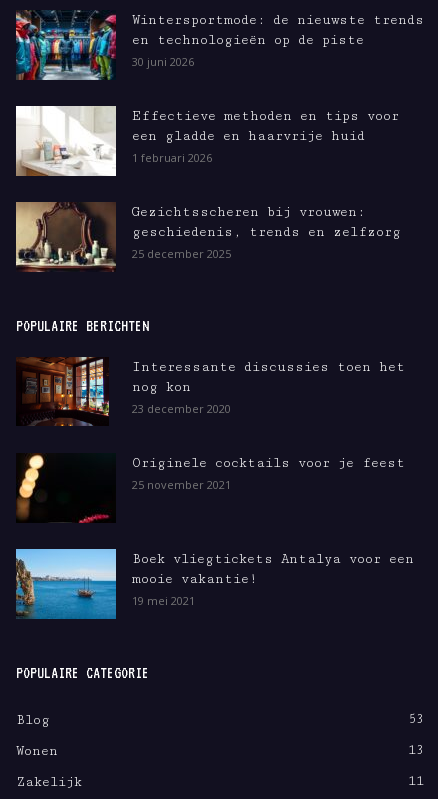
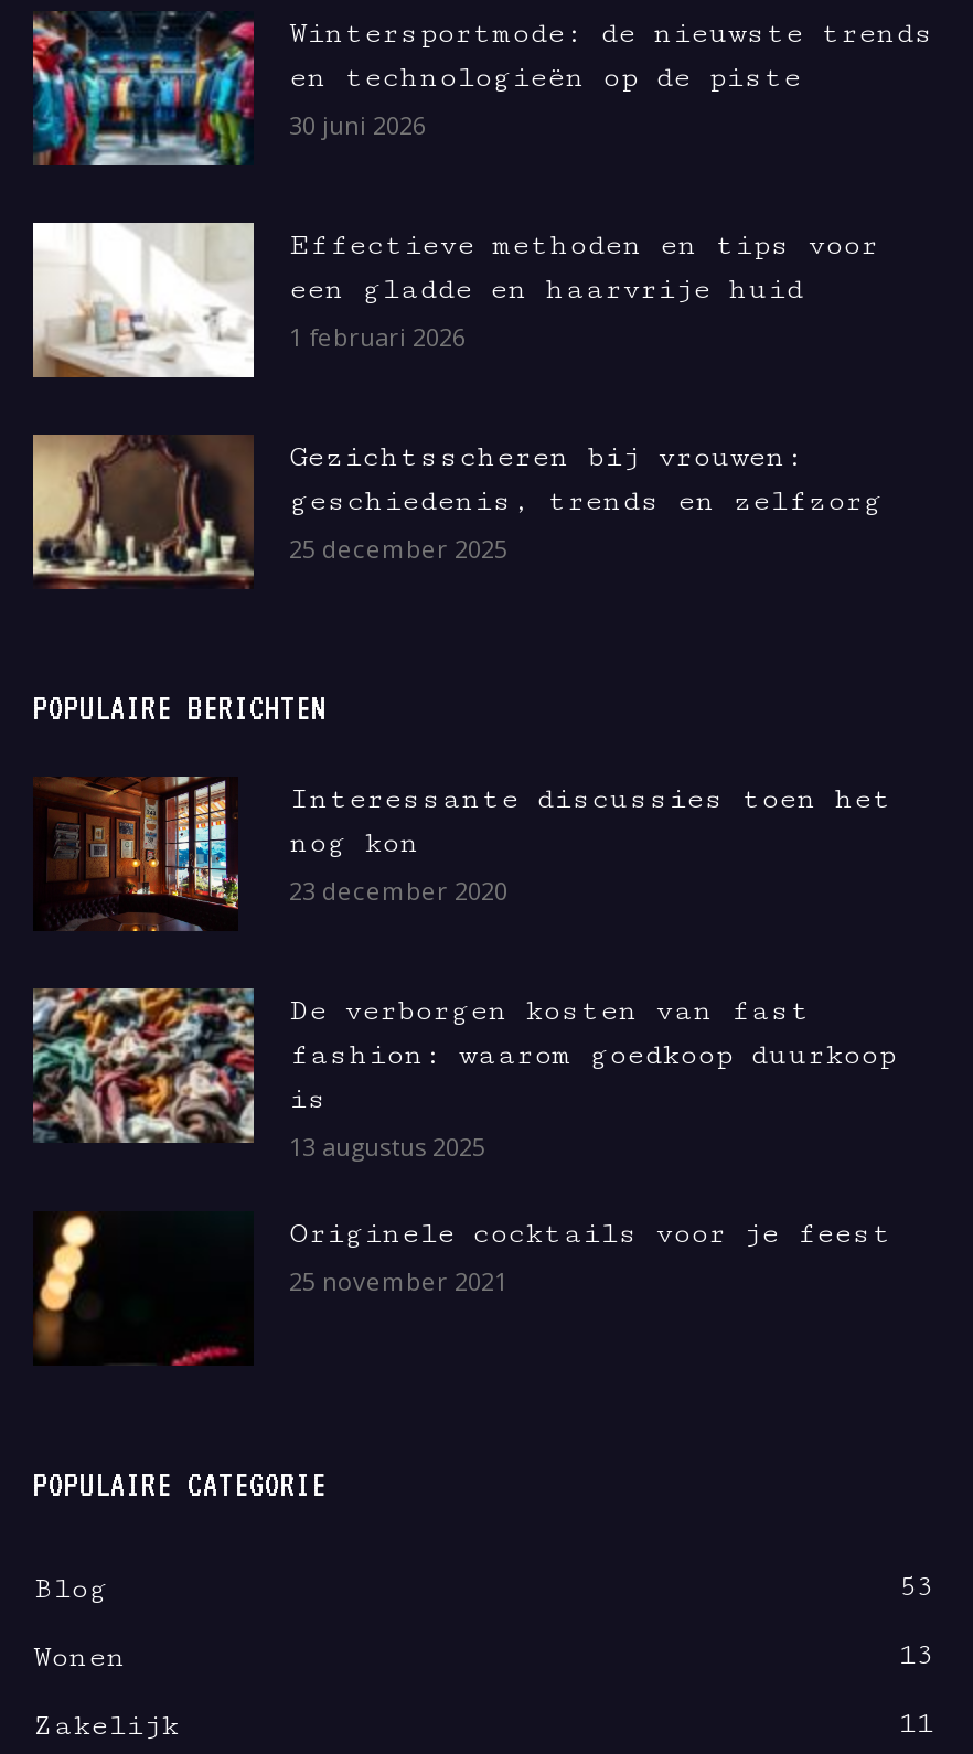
+ [image]
+ De verborgen kosten van fast
+ fashion: waarom goedkoop duurkoop
+ is
+ 13 augustus 2025

moved down: Originele cocktails voor je feest | 25 november 2021

- [image]
- Boek vliegtickets Antalya voor een
- mooie vakantie!
- 19 mei 2021
